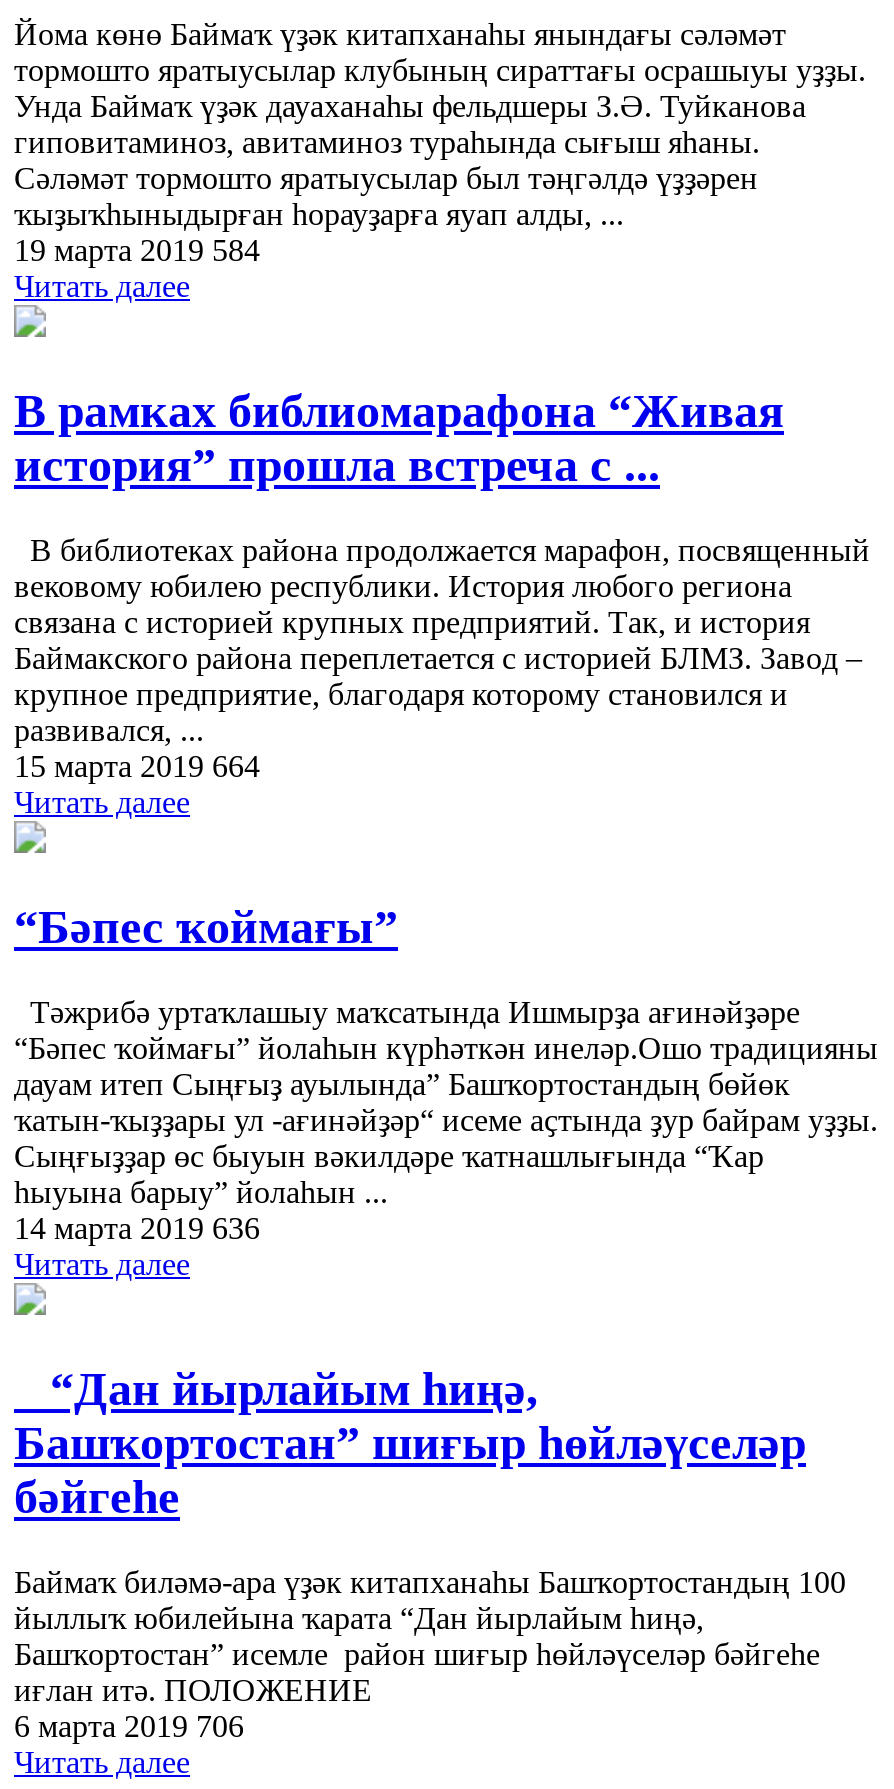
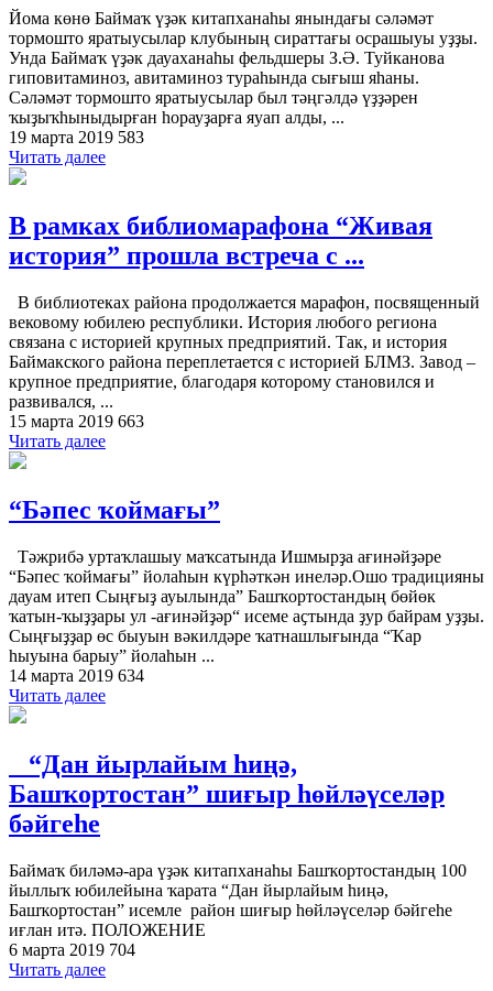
- 19 марта 2019 584
+ 19 марта 2019 583

- 15 марта 2019 664
+ 15 марта 2019 663

- 14 марта 2019 636
+ 14 марта 2019 634

- 6 марта 2019 706
+ 6 марта 2019 704
